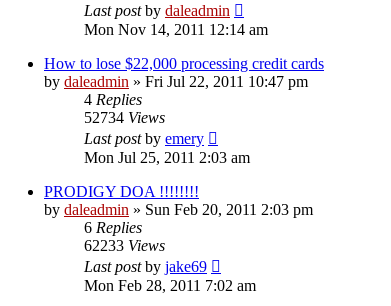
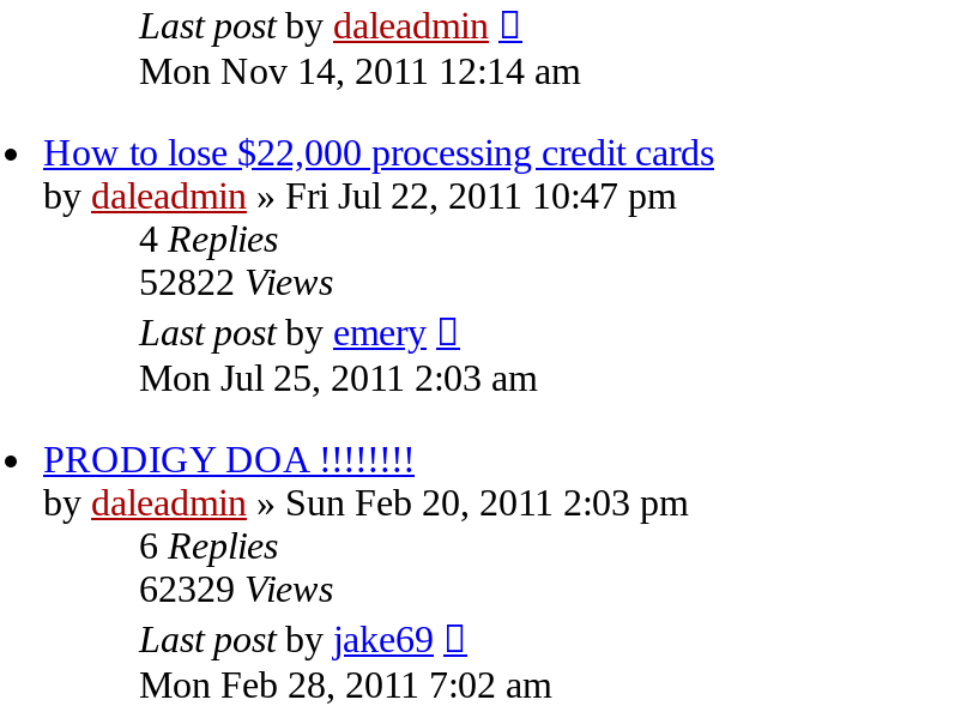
- 52734 Views
+ 52822 Views

- 62233 Views
+ 62329 Views
